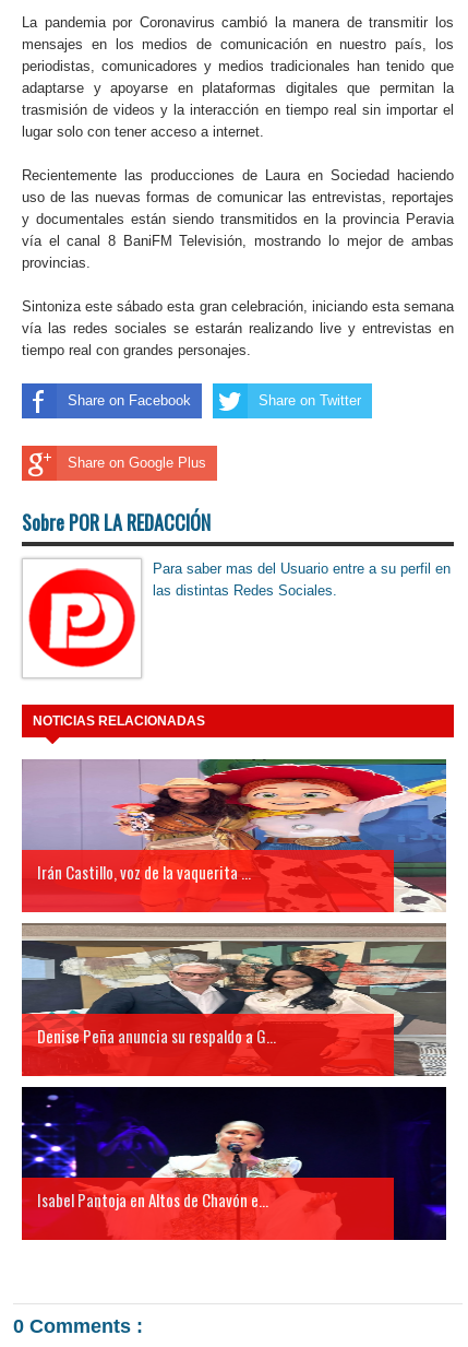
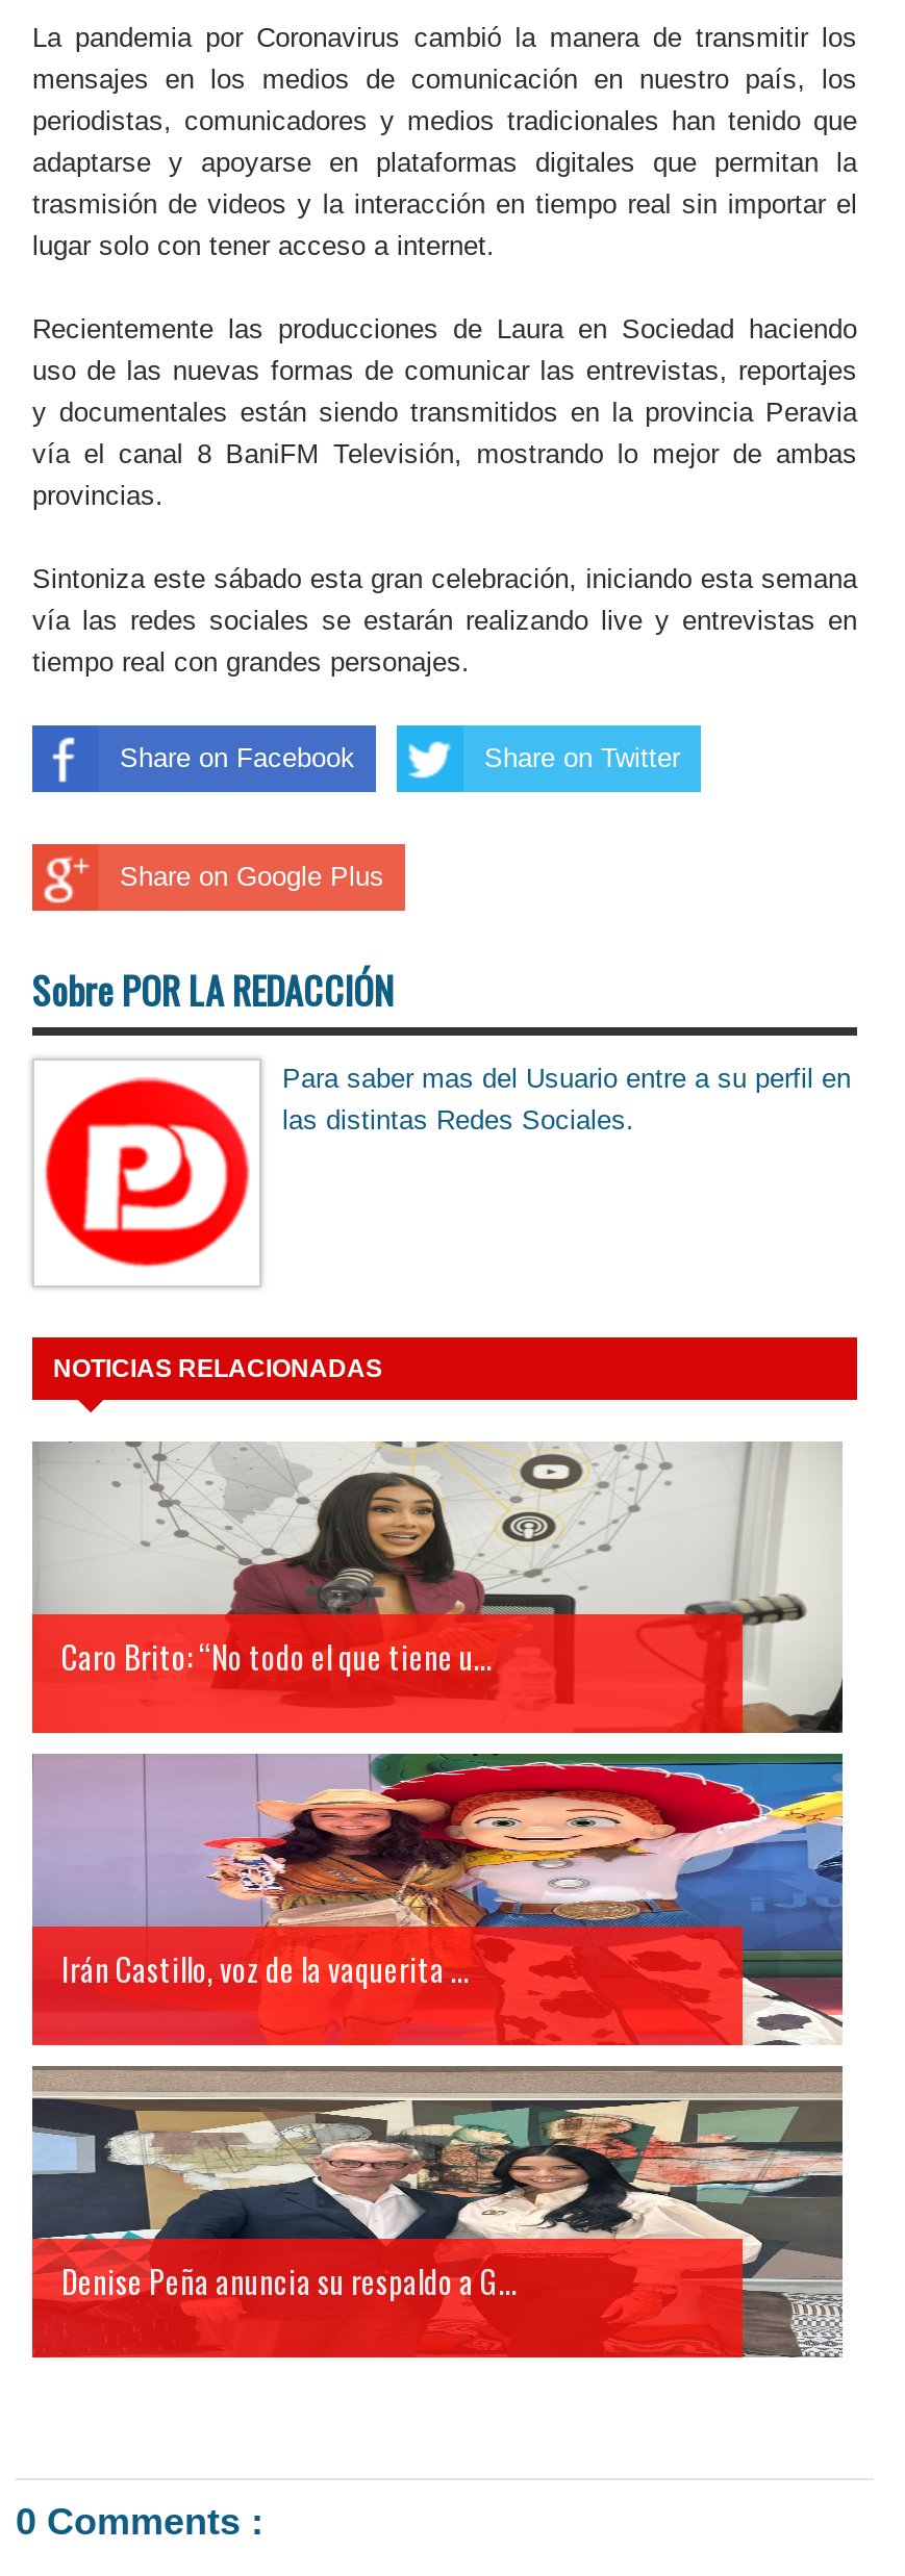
+ [image]
+ Caro Brito: “No todo el que tiene u...

moved down: [image] | Irán Castillo, voz de la vaquerita ... | Denise Peña anuncia su respaldo a G...

- [image]
- Isabel Pantoja en Altos de Chavón e...
